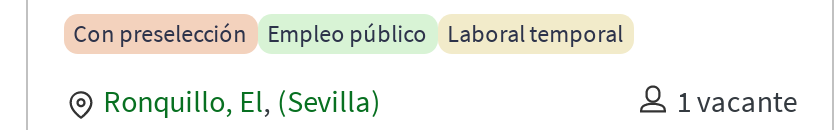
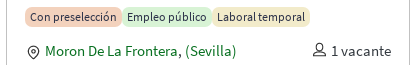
- Ronquillo, El, (Sevilla)
+ Moron De La Frontera, (Sevilla)
